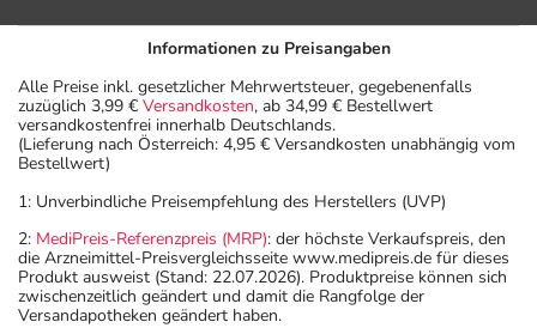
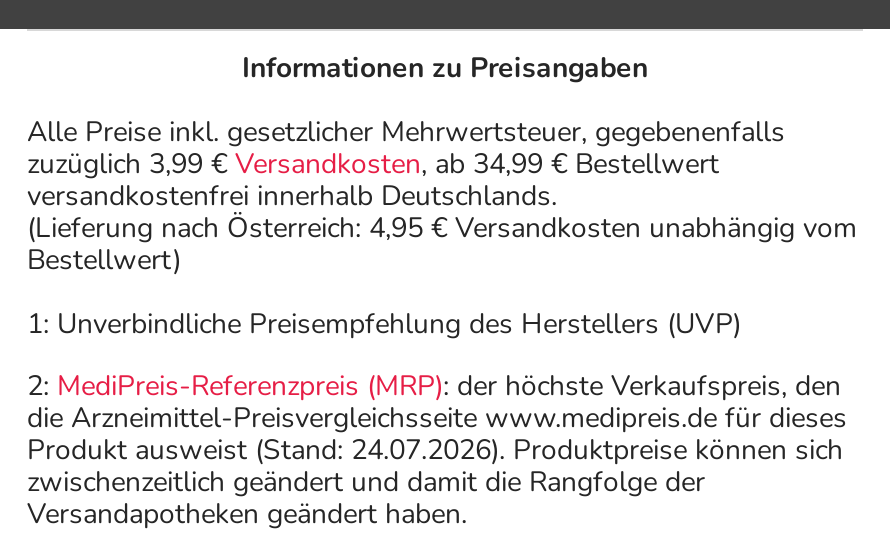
- Produkt ausweist (Stand: 22.07.2026). Produktpreise können sich
+ Produkt ausweist (Stand: 24.07.2026). Produktpreise können sich
